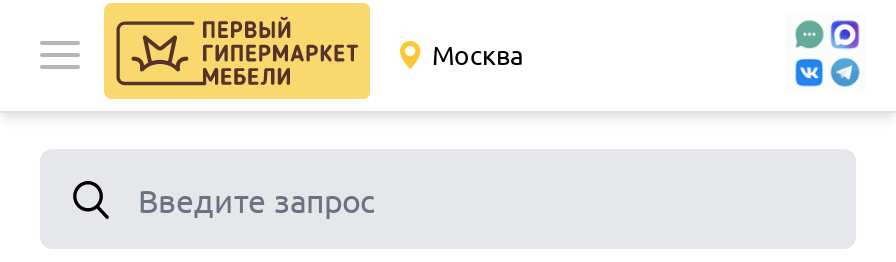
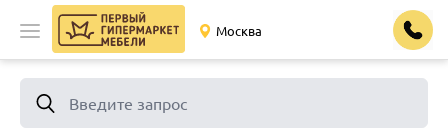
- [image]
+ [image]
